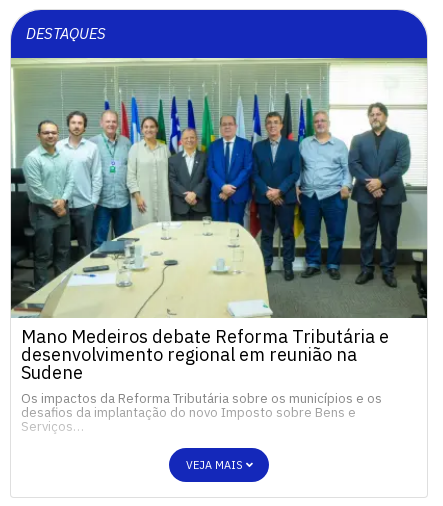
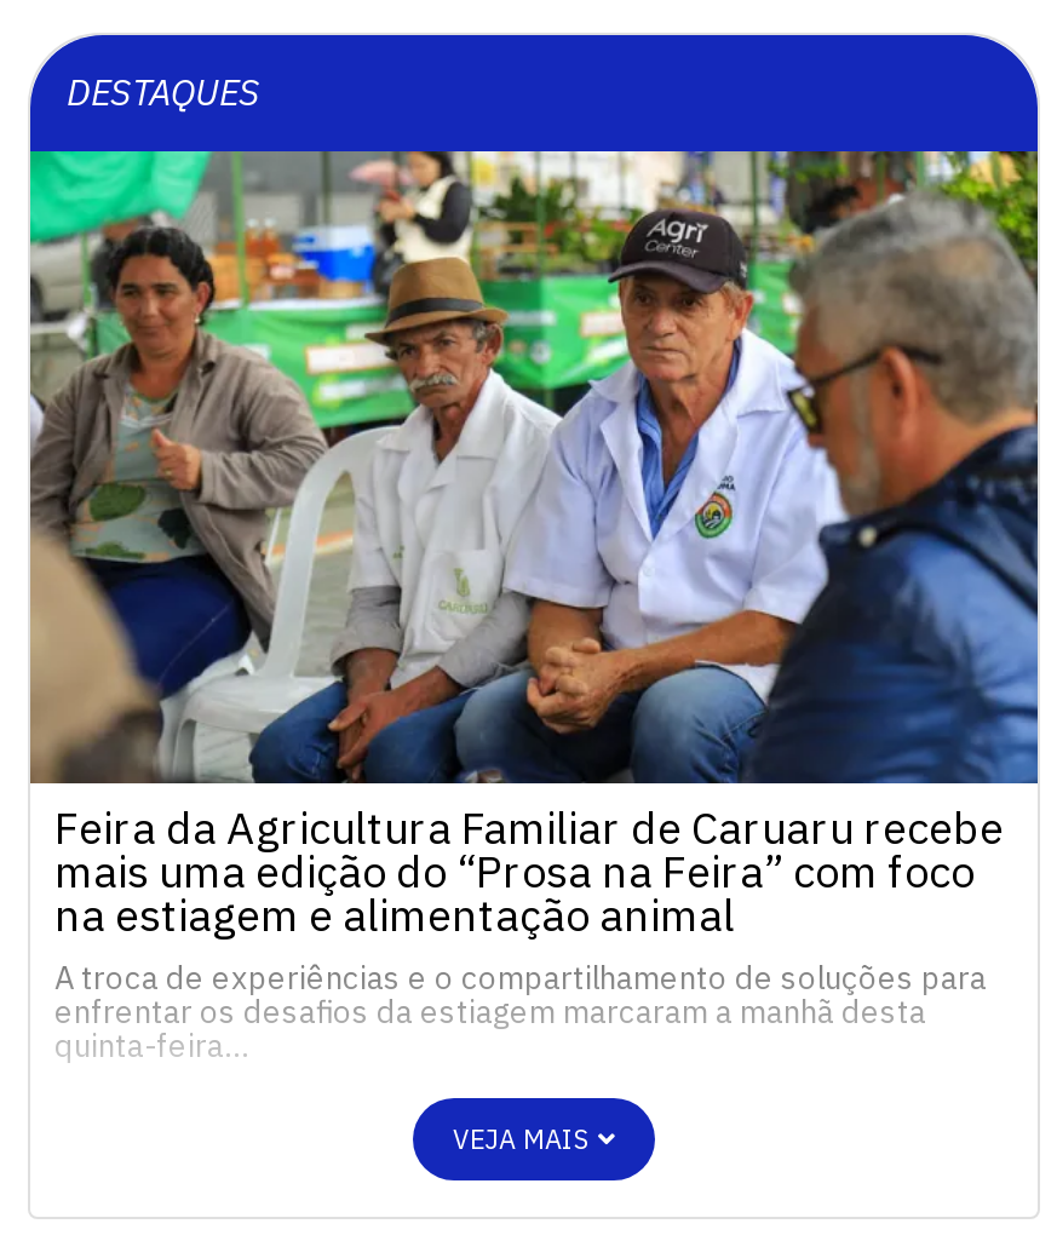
- [image]
- Mano Medeiros debate Reforma Tributária e
- desenvolvimento regional em reunião na
- Sudene
- Os impactos da Reforma Tributária sobre os municípios e os
- desafios da implantação do novo Imposto sobre Bens e
- Serviços…
+ [image]
+ Feira da Agricultura Familiar de Caruaru recebe
+ mais uma edição do “Prosa na Feira” com foco
+ na estiagem e alimentação animal
+ A troca de experiências e o compartilhamento de soluções para
+ enfrentar os desafios da estiagem marcaram a manhã desta
+ quinta-feira…
